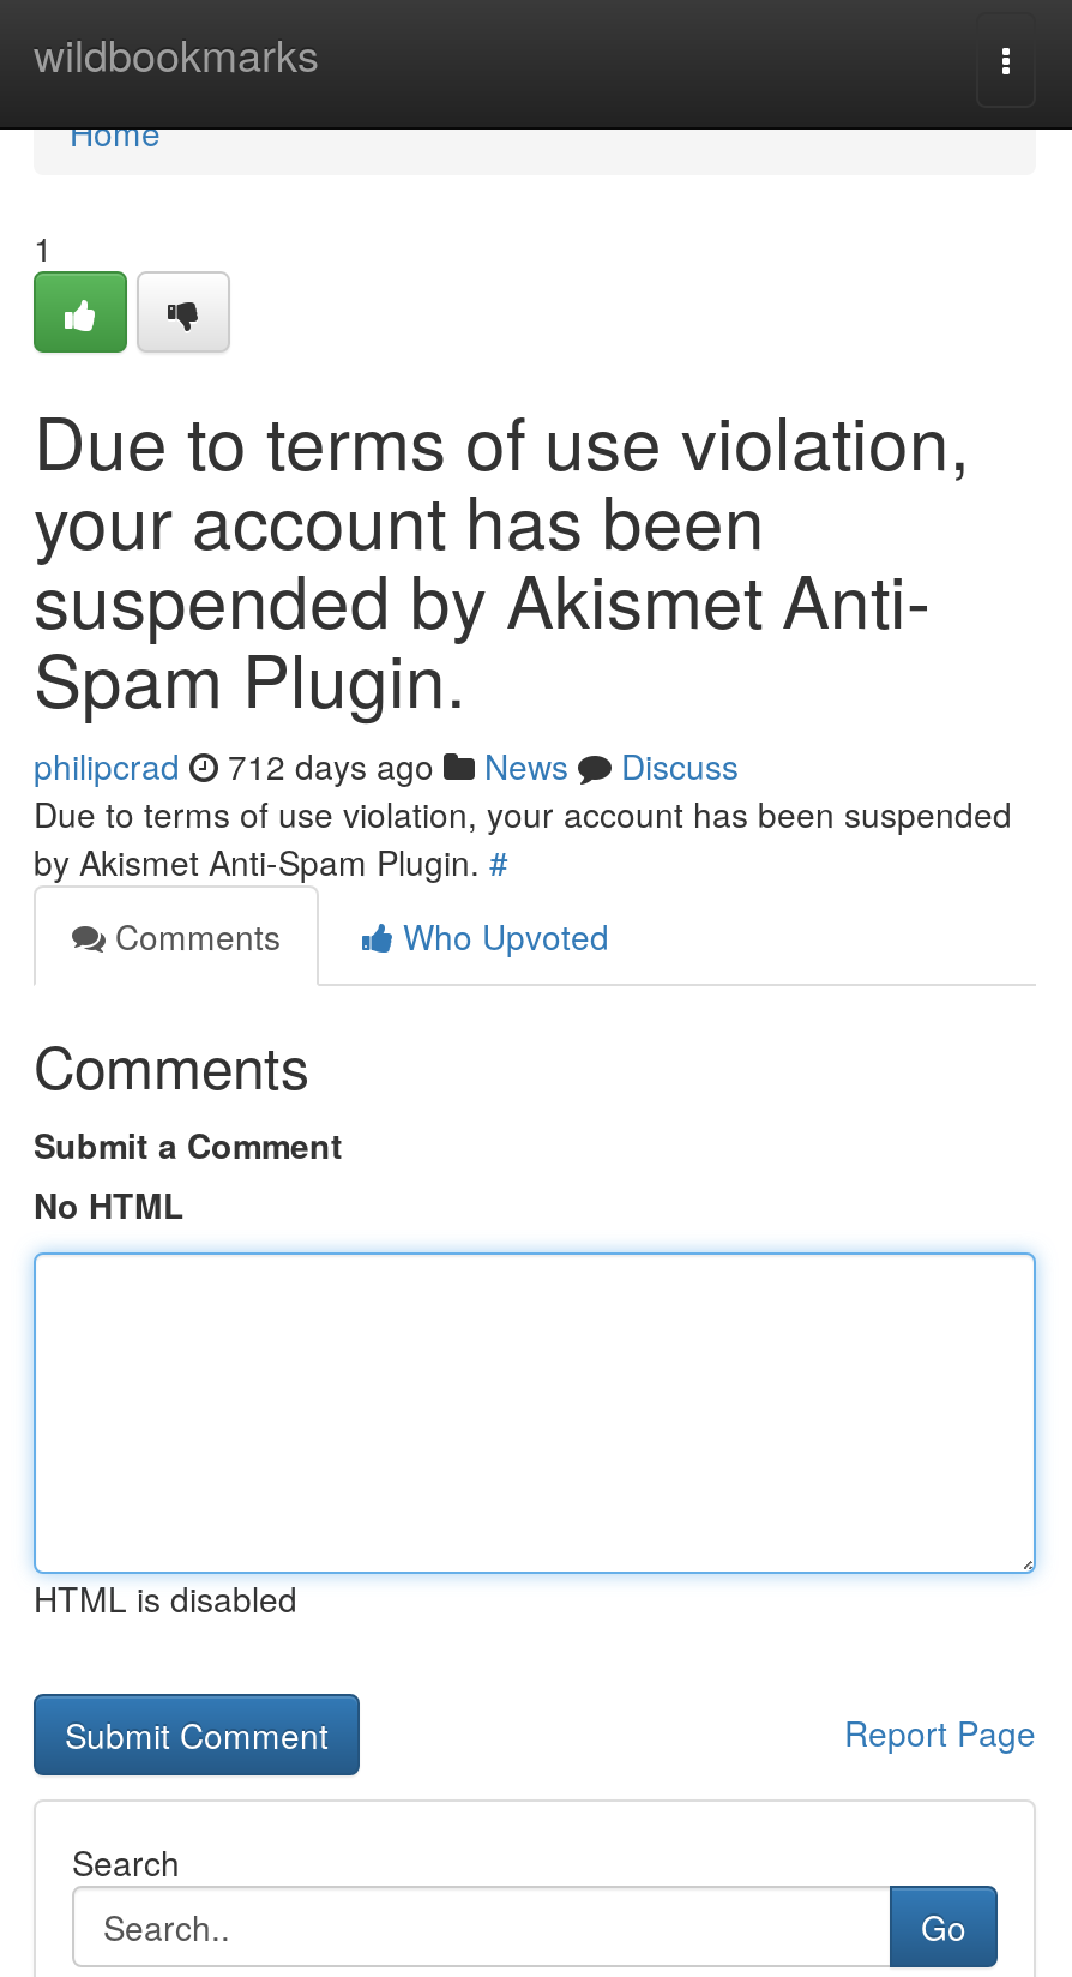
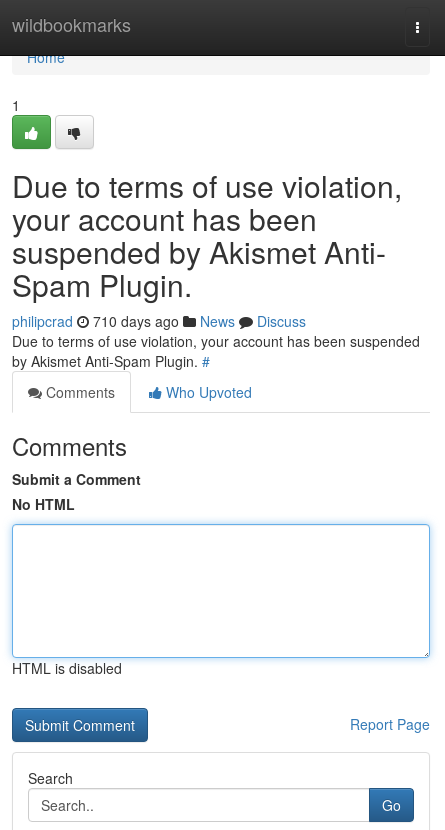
- philipcrad 712 days ago News Discuss
+ philipcrad 710 days ago News Discuss
